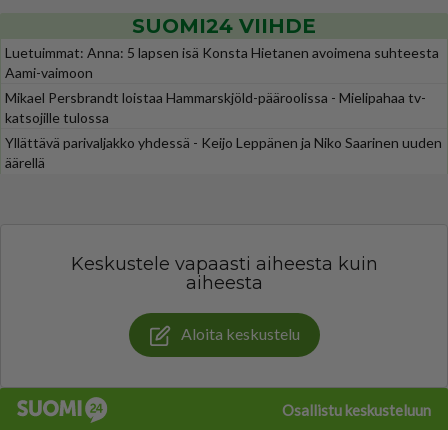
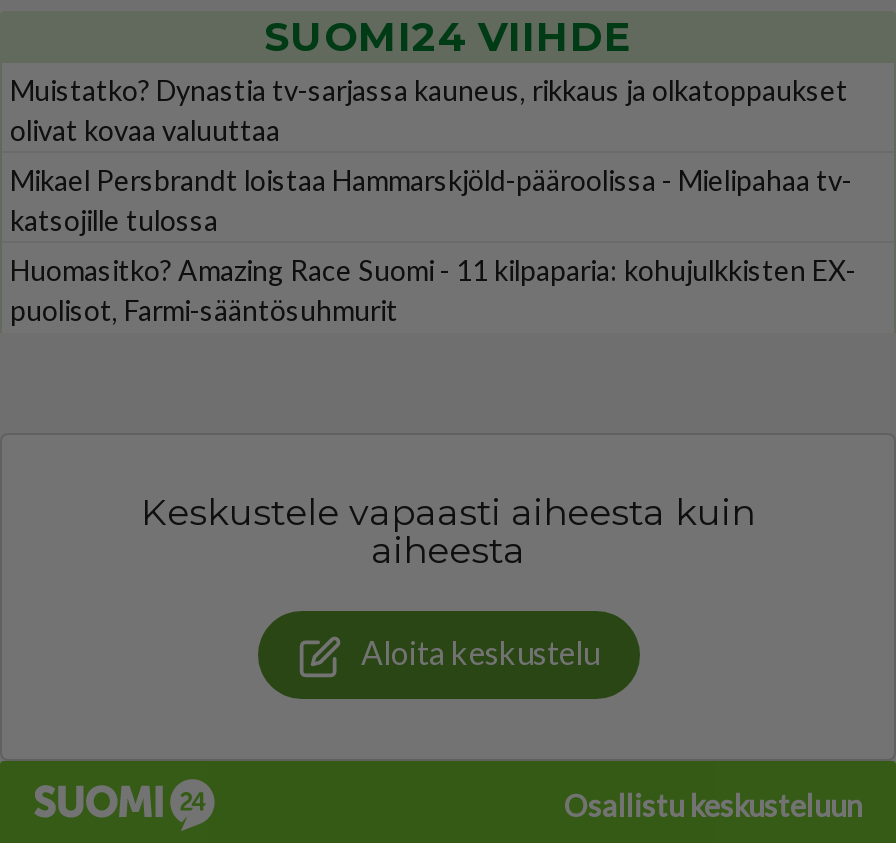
- Luetuimmat: Anna: 5 lapsen isä Konsta Hietanen avoimena suhteesta
- Aami-vaimoon
+ Muistatko? Dynastia tv-sarjassa kauneus, rikkaus ja olkatoppaukset
+ olivat kovaa valuuttaa

- Yllättävä parivaljakko yhdessä - Keijo Leppänen ja Niko Saarinen uuden
- äärellä
+ Huomasitko? Amazing Race Suomi - 11 kilpaparia: kohujulkkisten EX-
+ puolisot, Farmi-sääntösuhmurit
